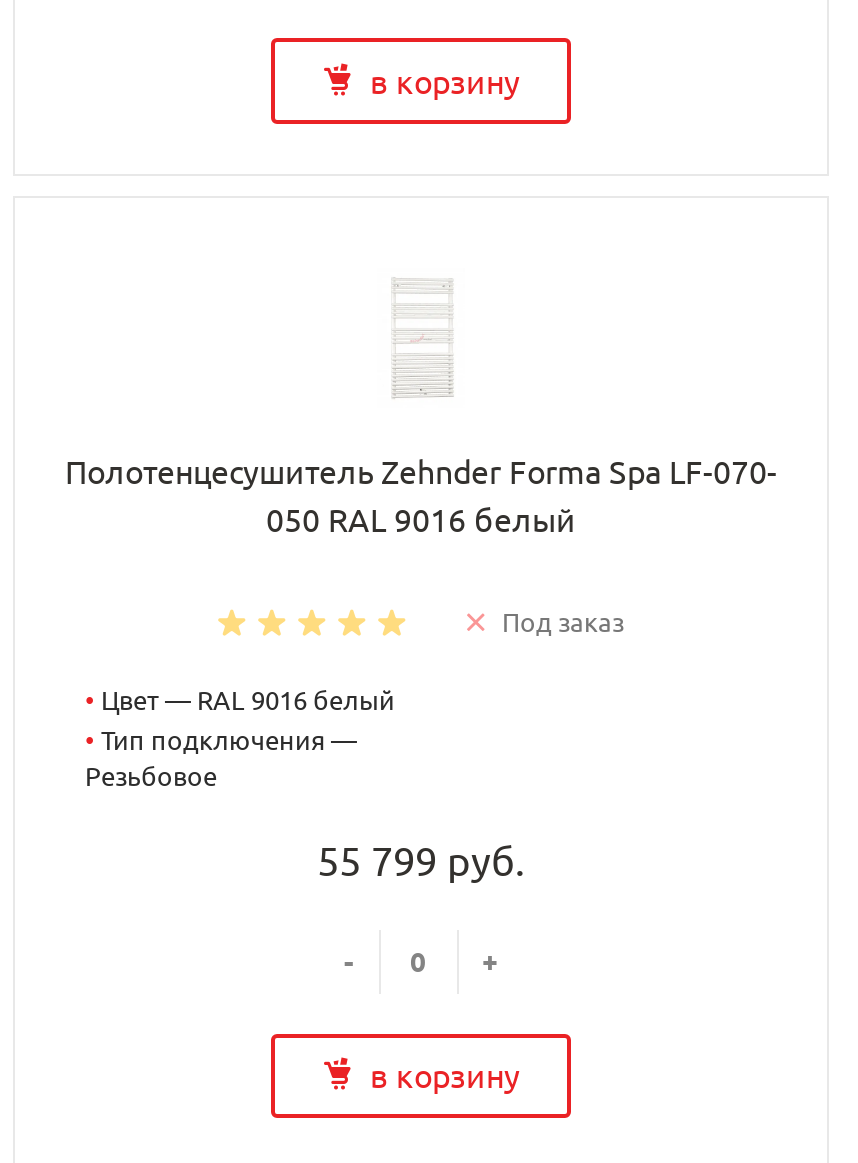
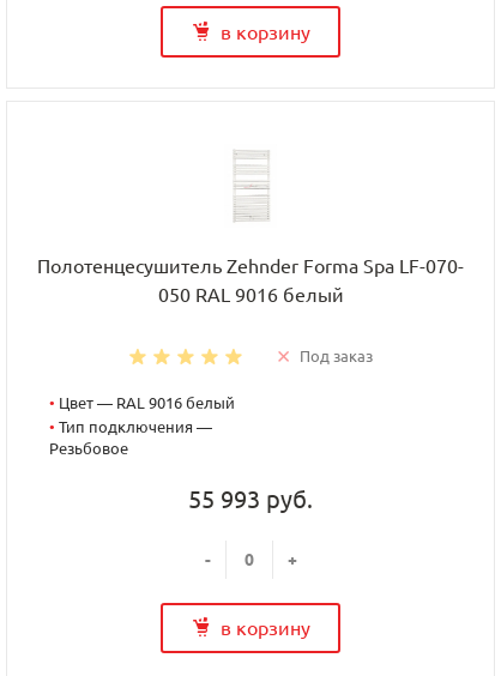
- 55 799 руб.
+ 55 993 руб.
